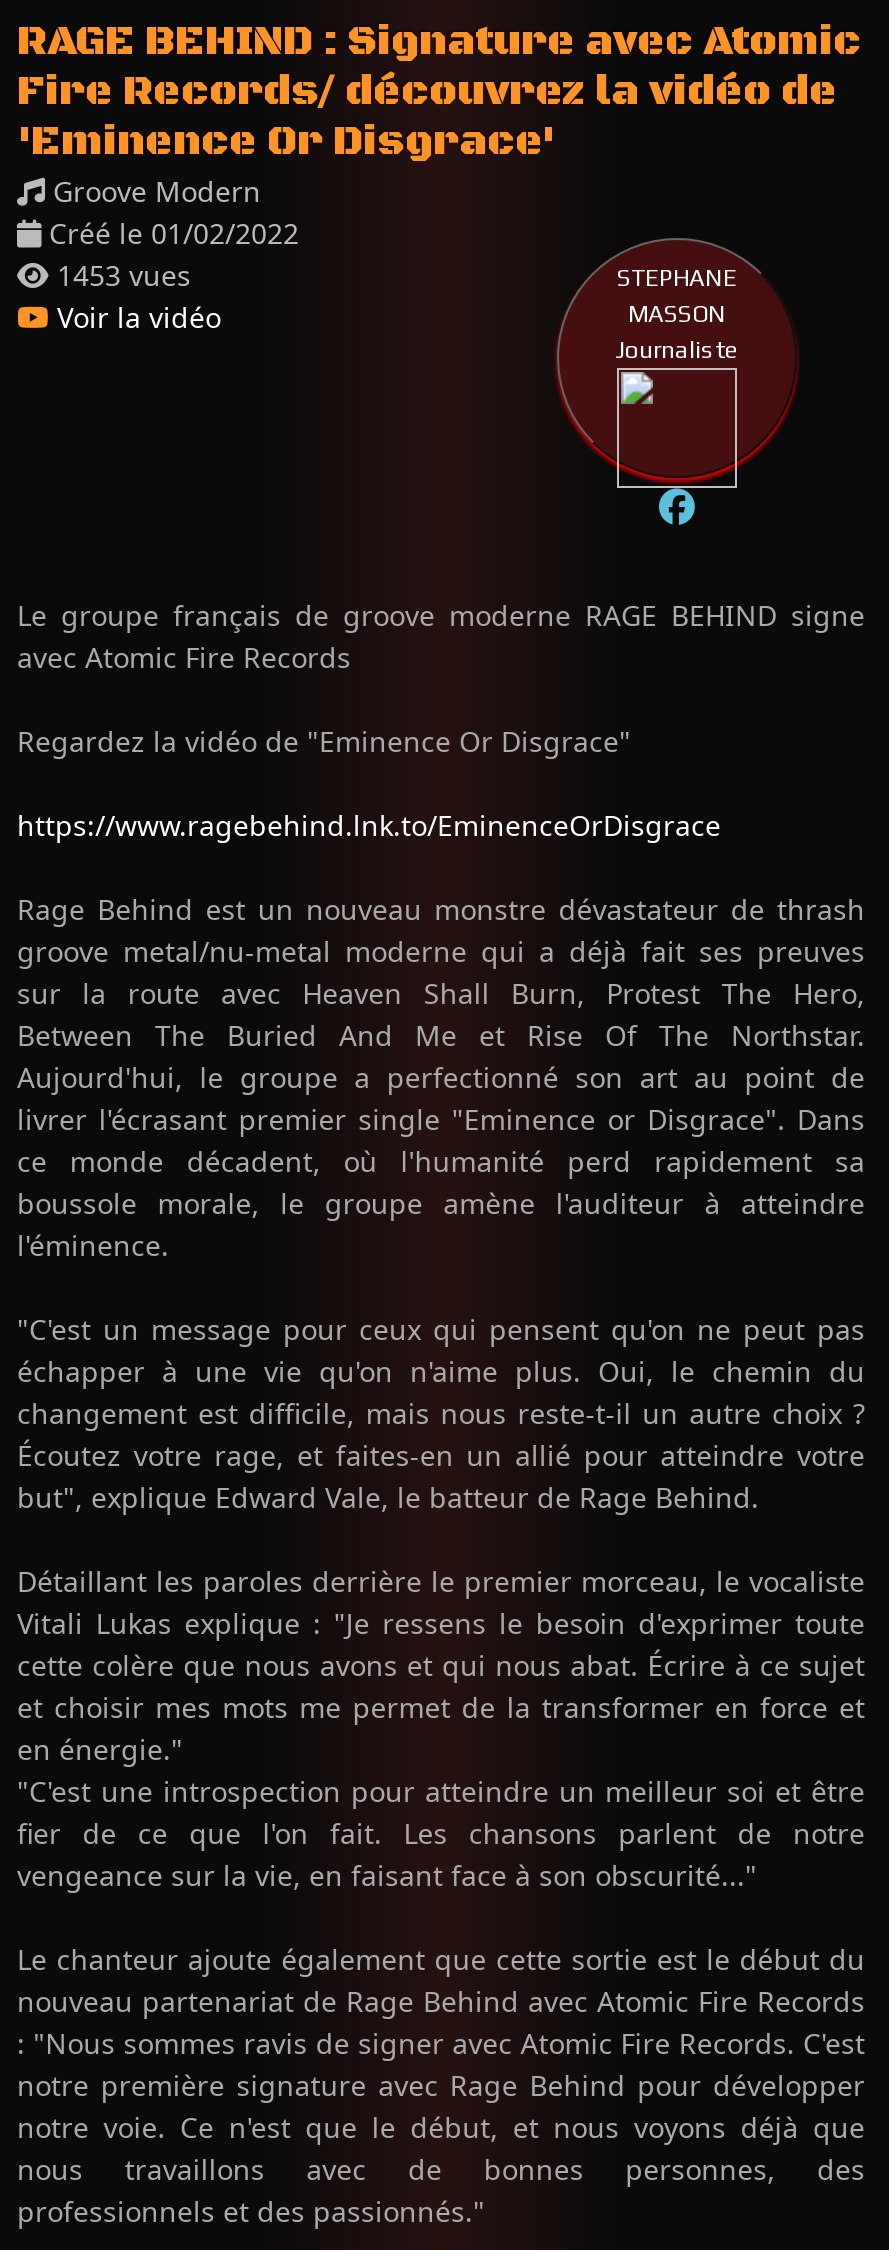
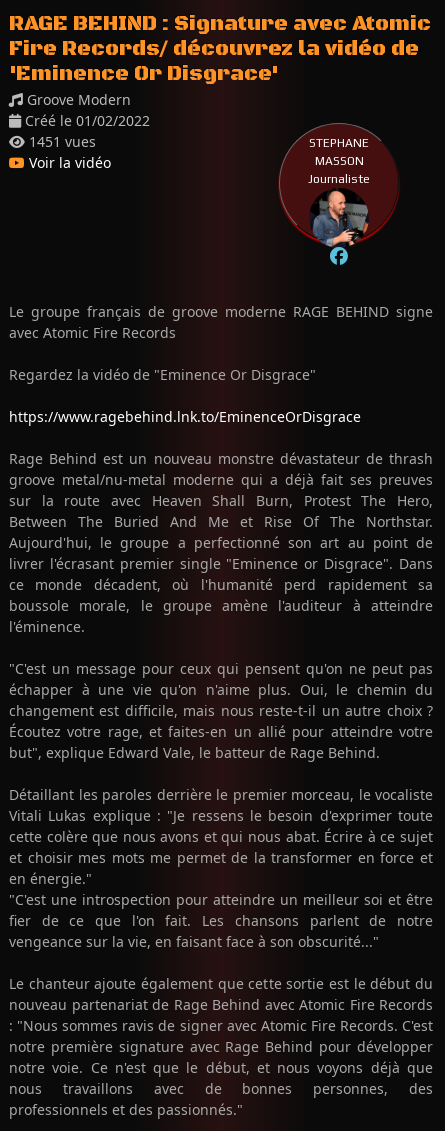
- 1453 vues
+ 1451 vues

- [image]
+ [image]
